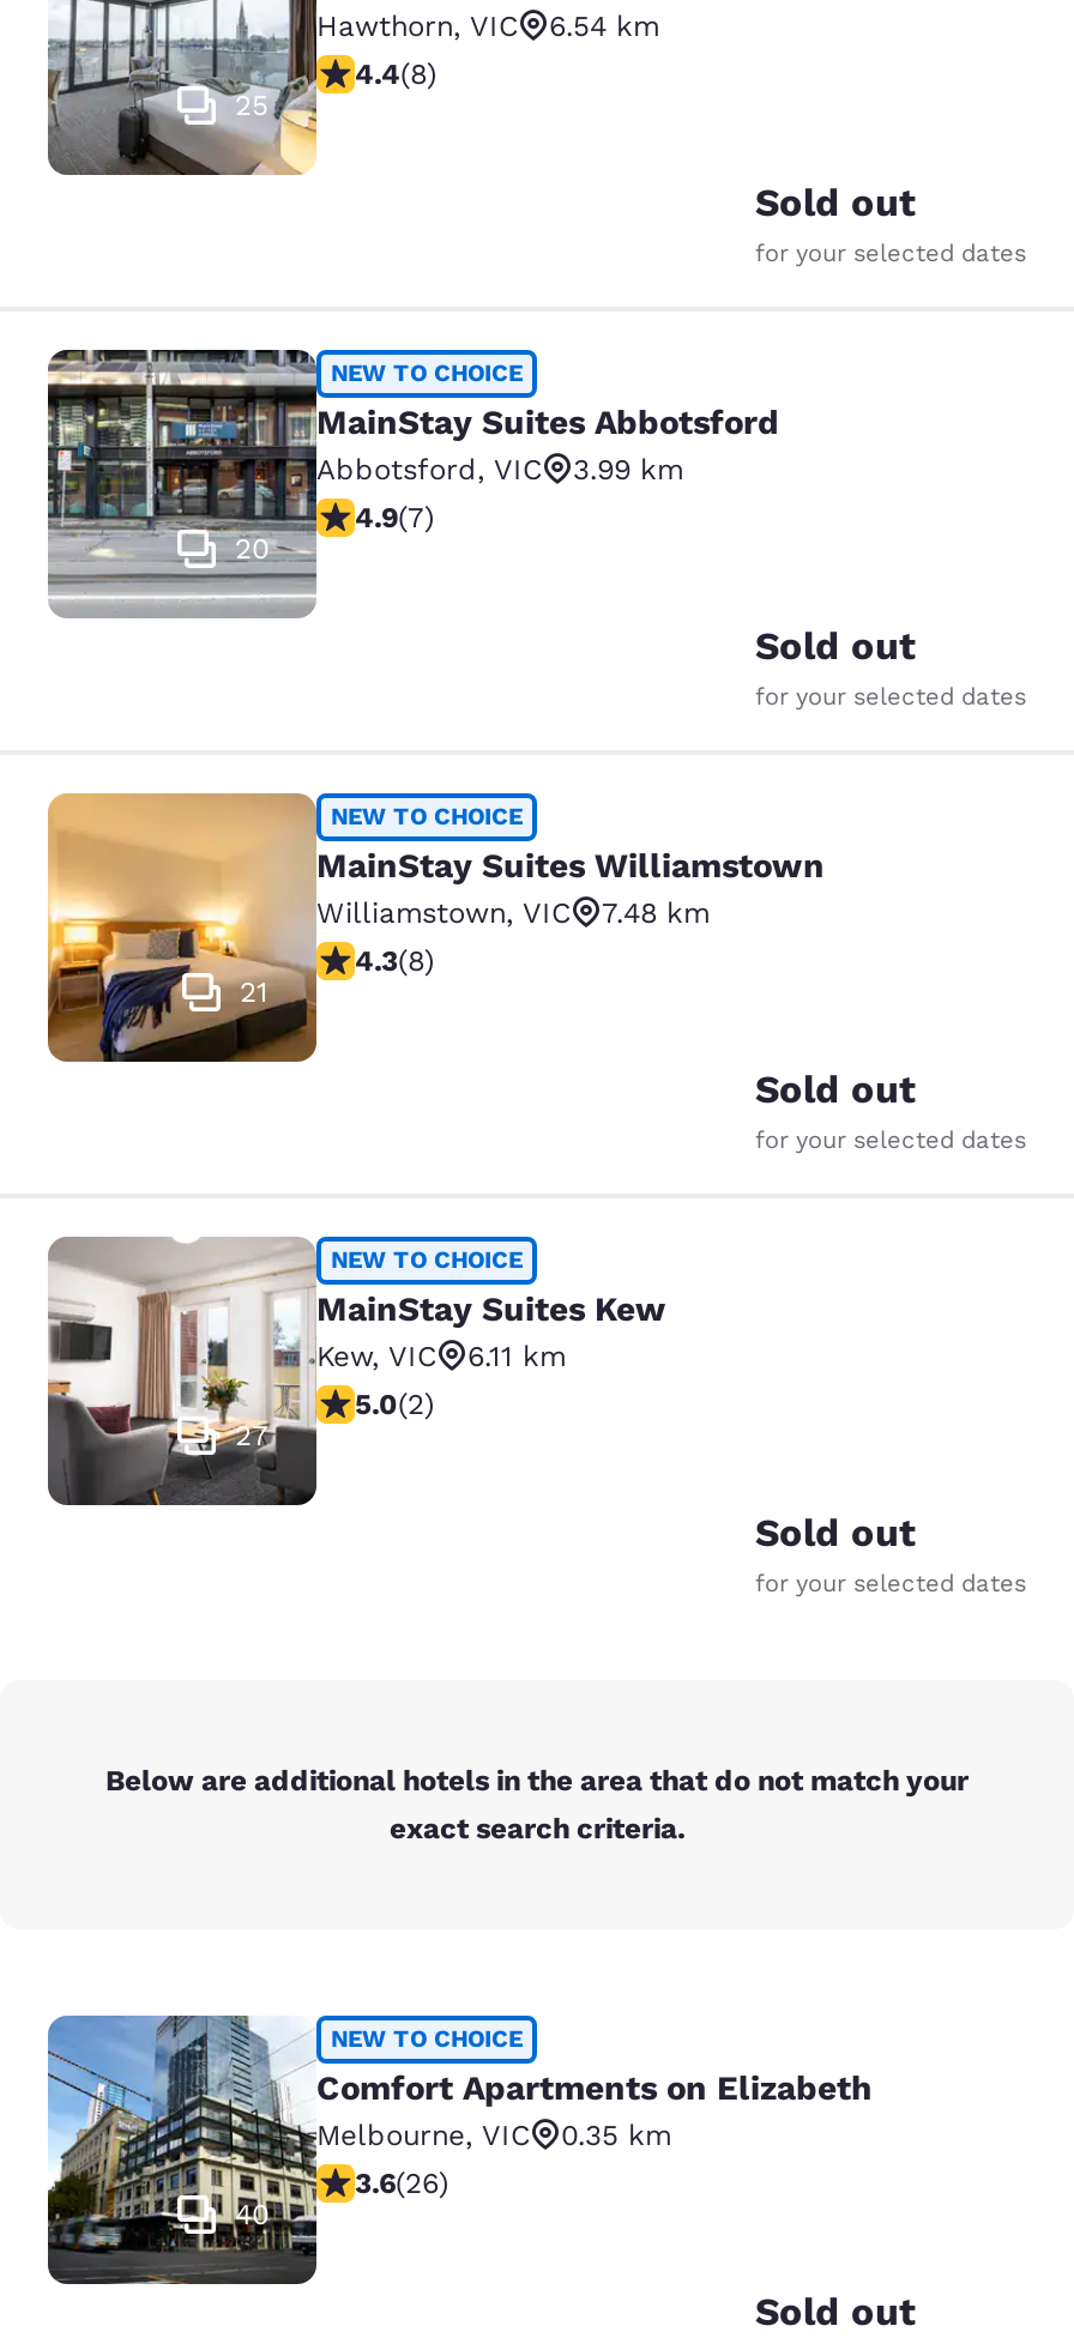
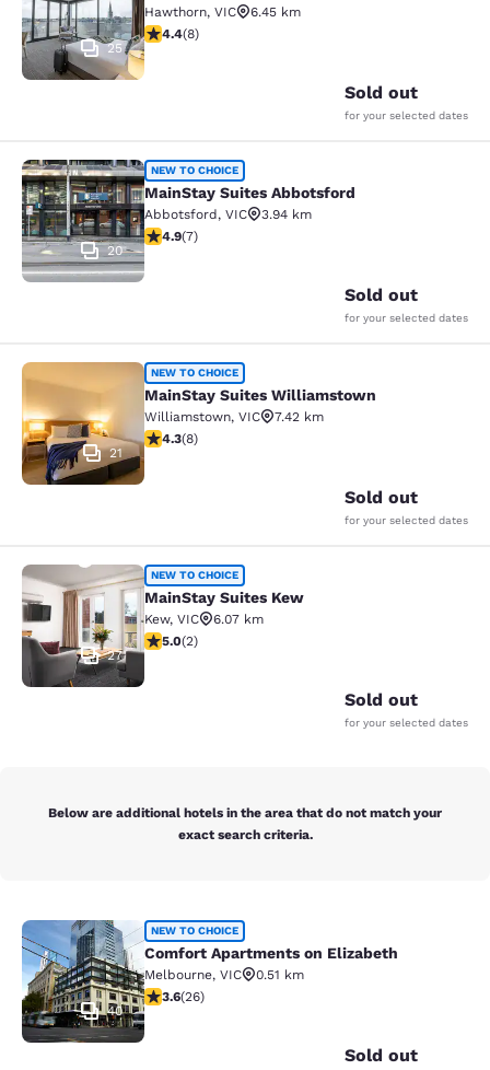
- Hawthorn, VIC 6.54 km
+ Hawthorn, VIC 6.45 km

- Abbotsford, VIC 3.99 km
+ Abbotsford, VIC 3.94 km

- Williamstown, VIC 7.48 km
+ Williamstown, VIC 7.42 km

- Kew, VIC 6.11 km
+ Kew, VIC 6.07 km

- Melbourne, VIC 0.35 km
+ Melbourne, VIC 0.51 km
